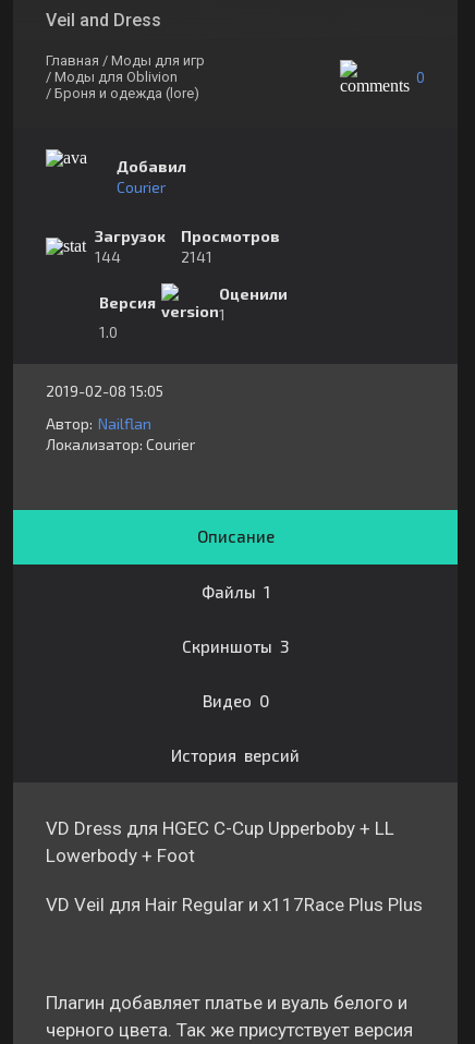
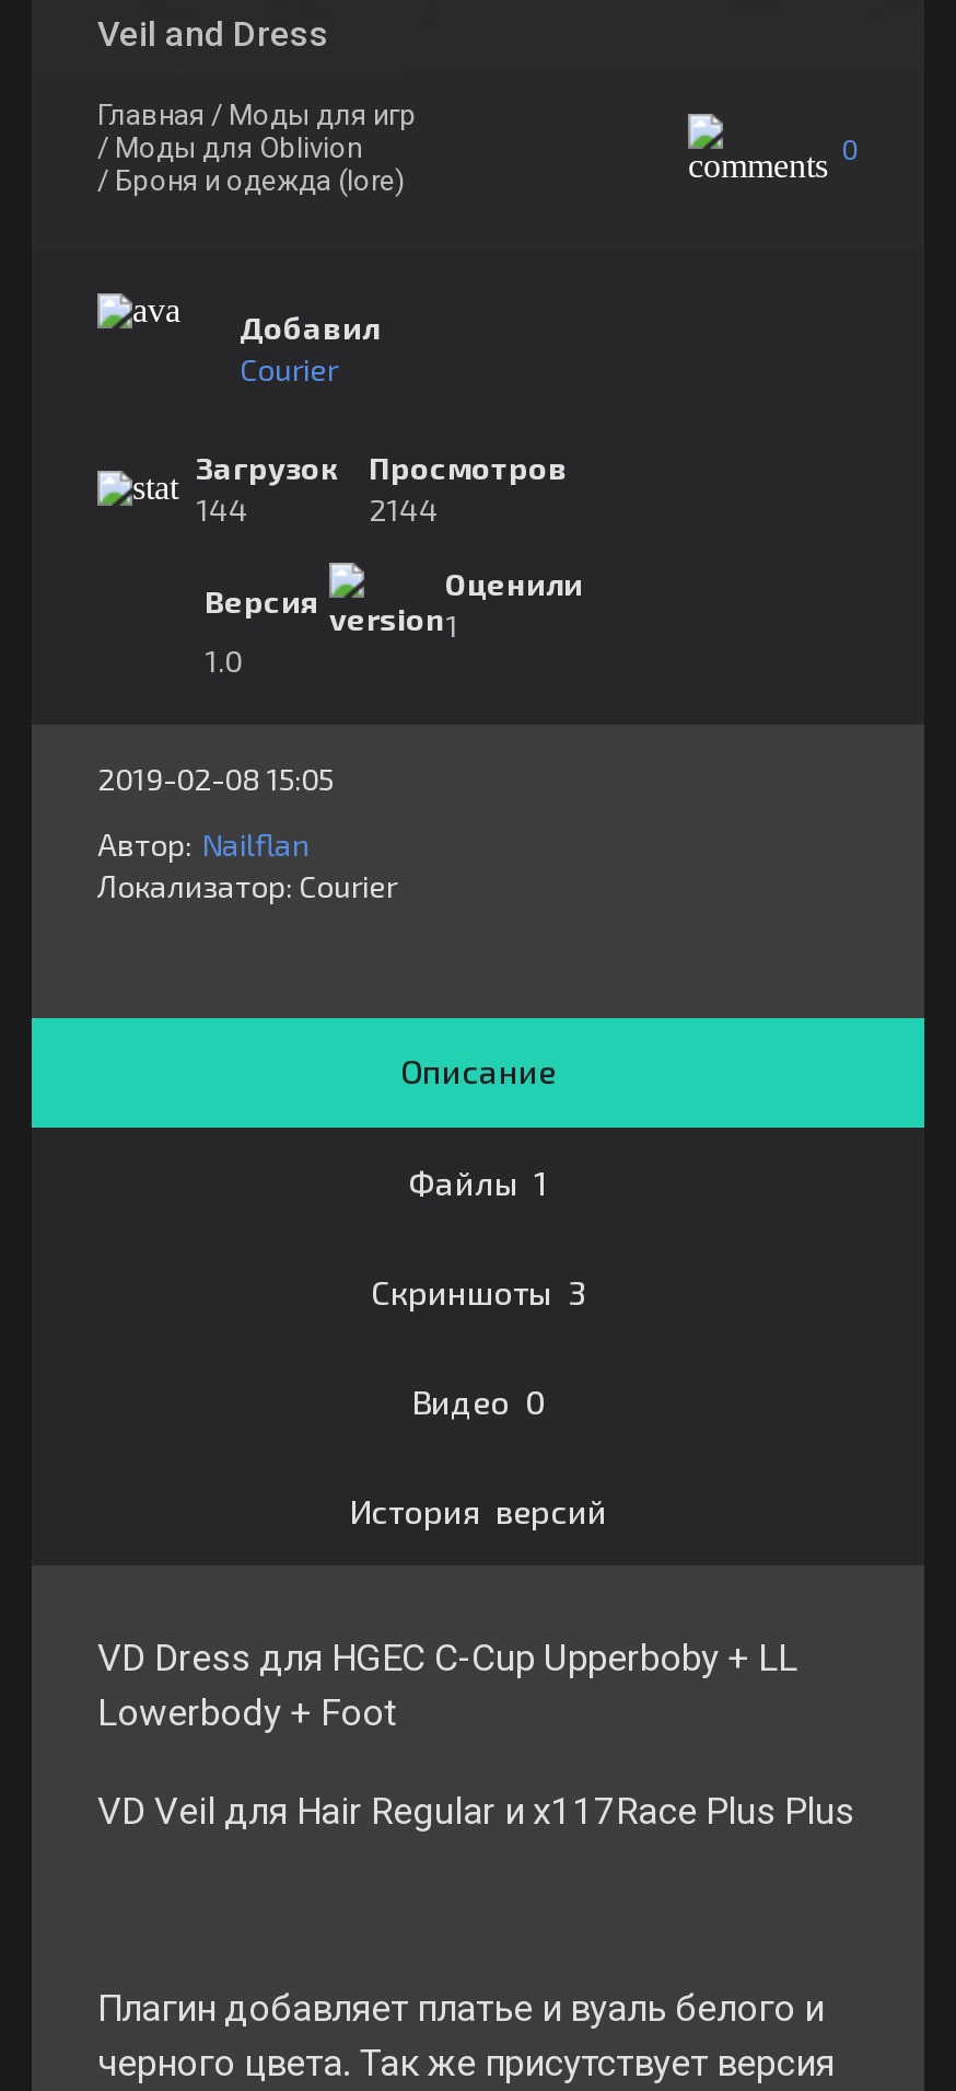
- 2141
+ 2144
